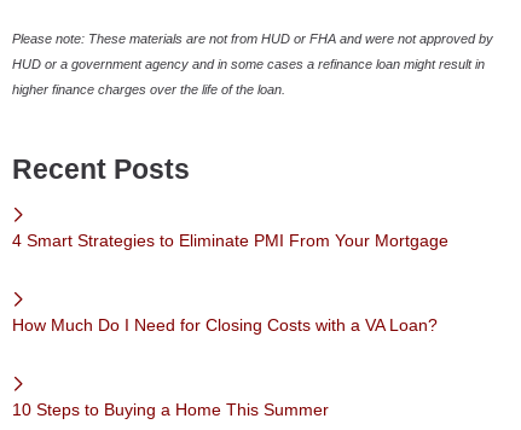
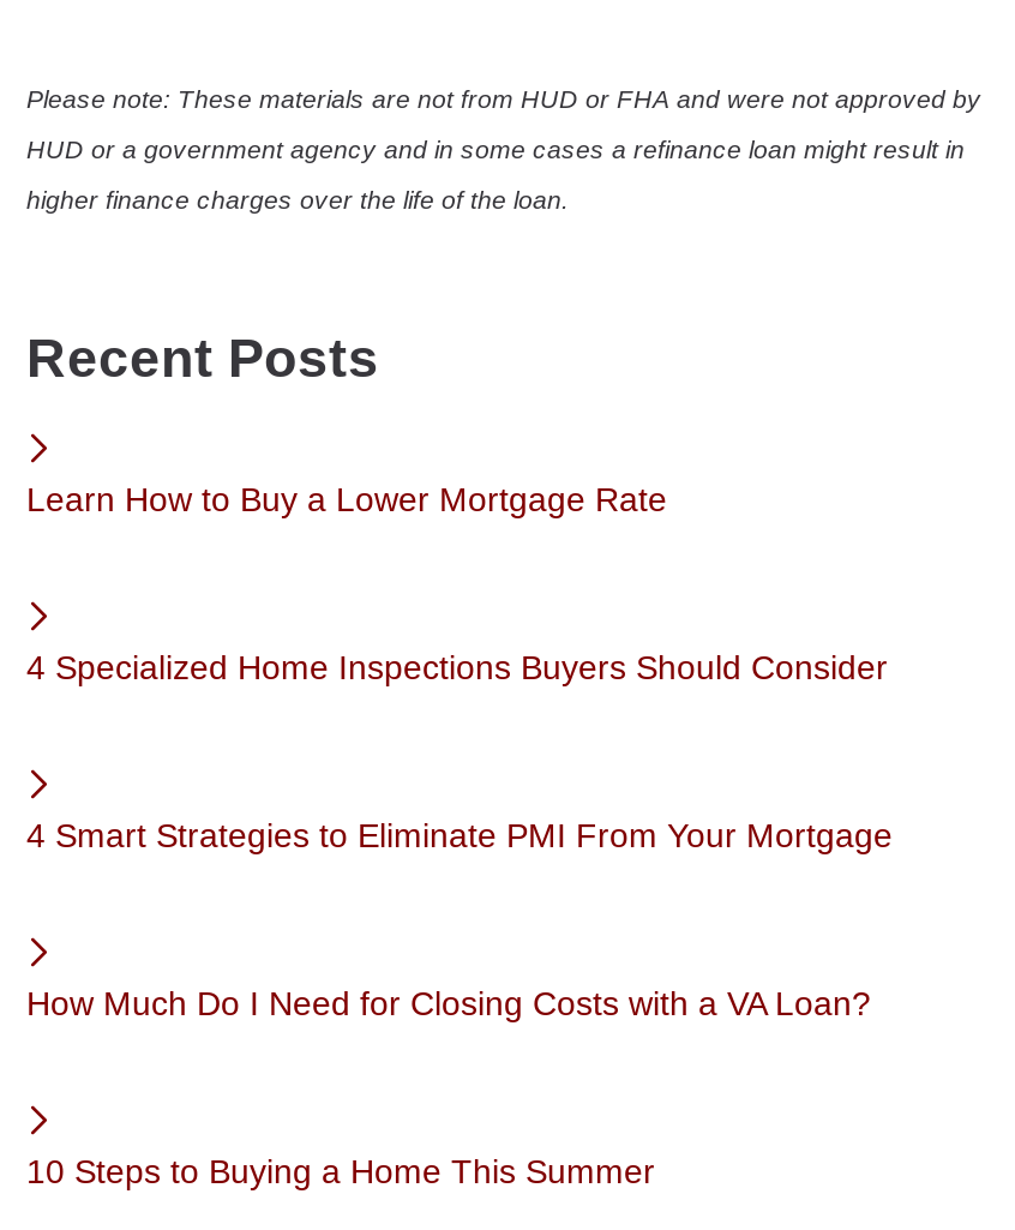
+ Learn How to Buy a Lower Mortgage Rate

+ 4 Specialized Home Inspections Buyers Should Consider
